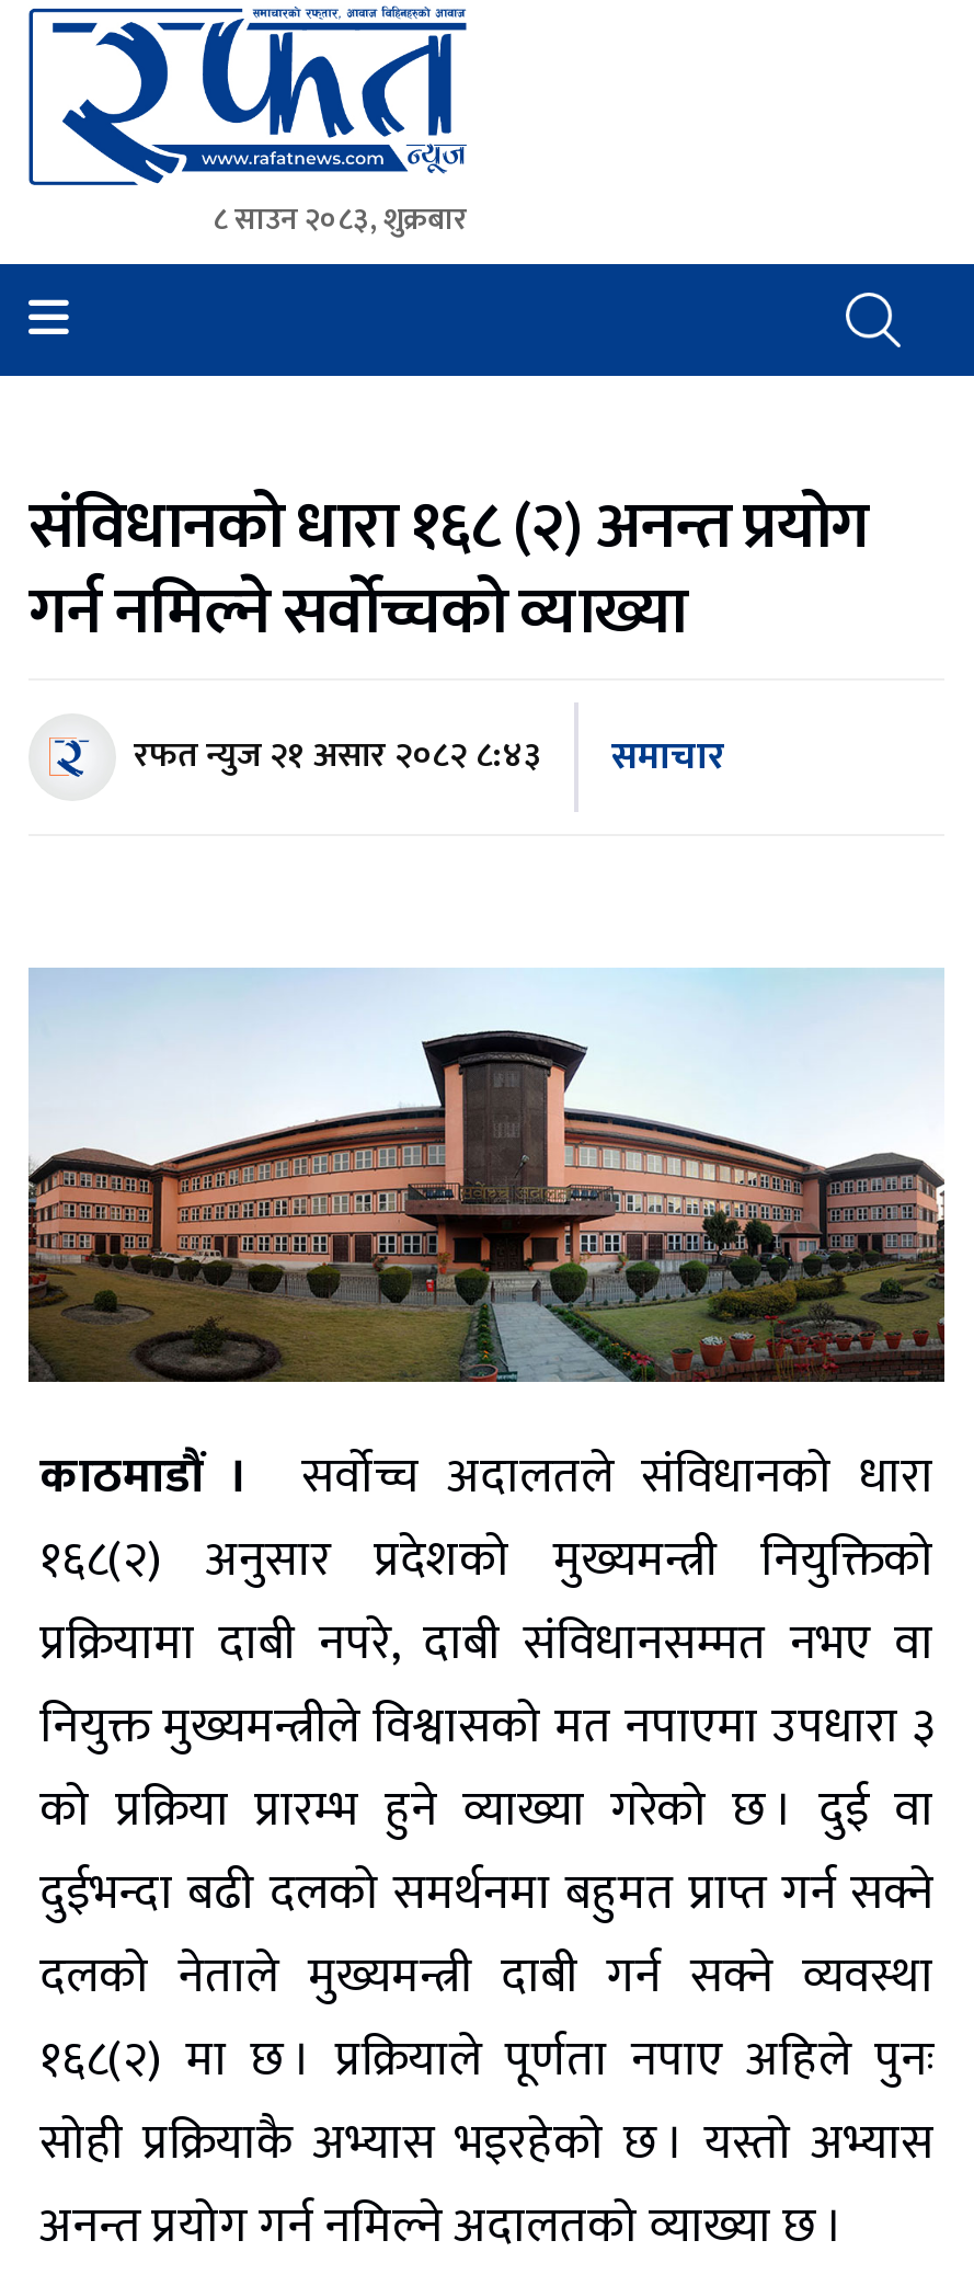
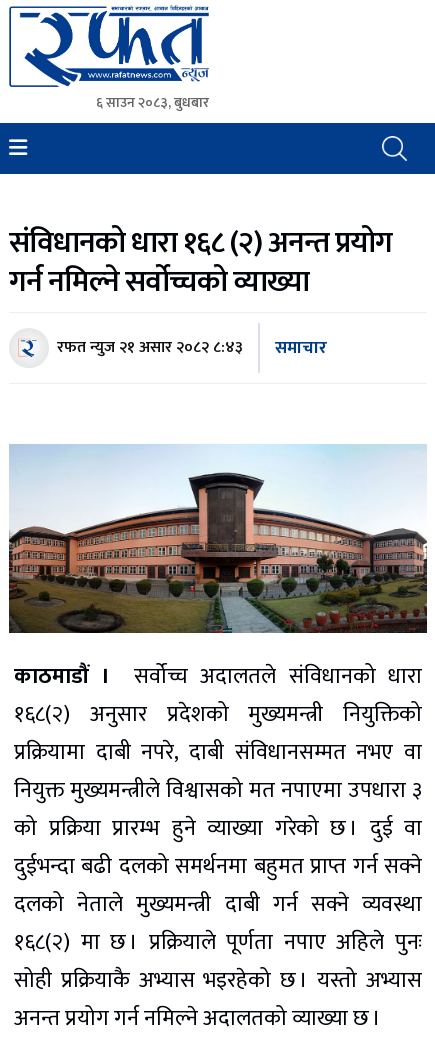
- ८ साउन २०८३, शुक्रबार
+ ६ साउन २०८३, बुधबार
